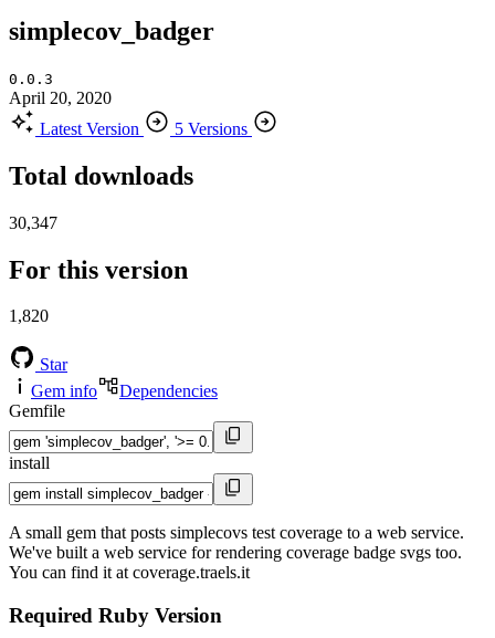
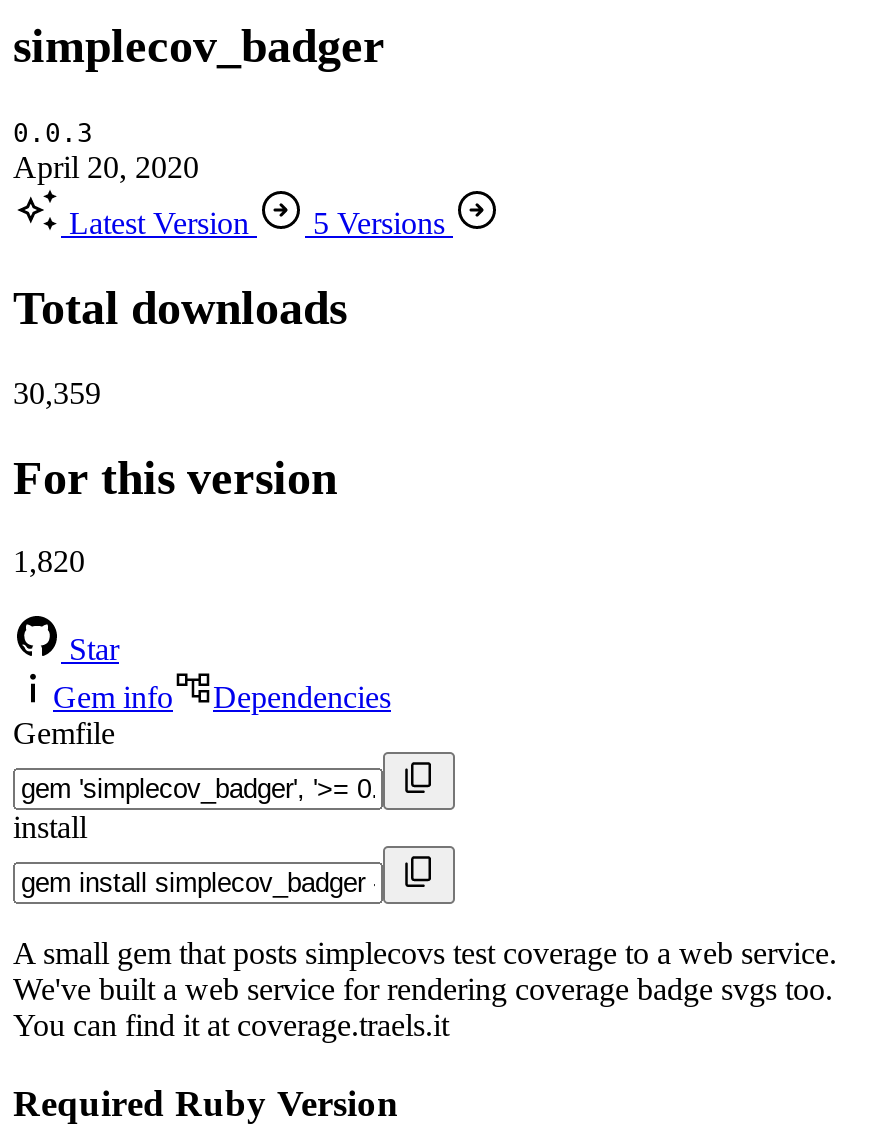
- 30,347
+ 30,359
